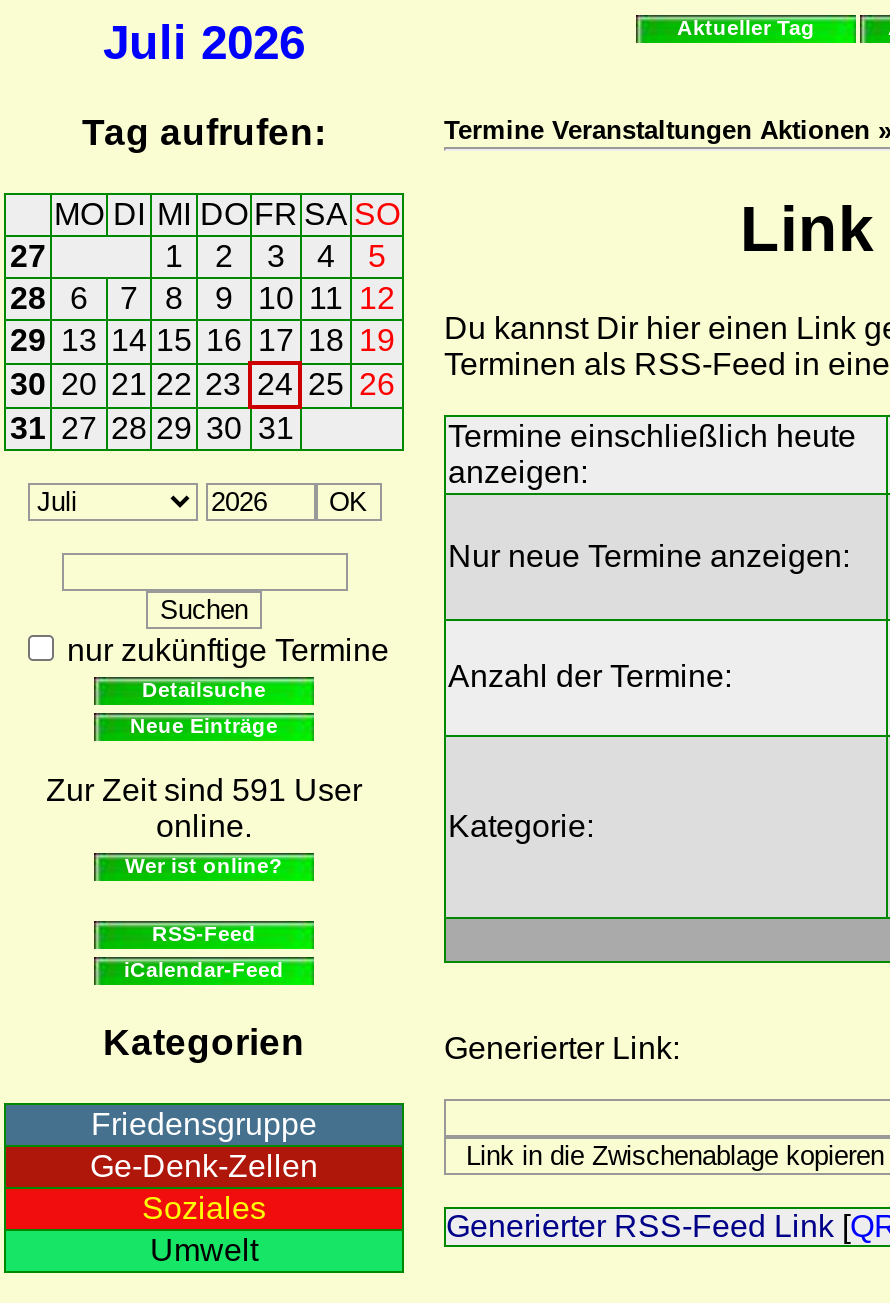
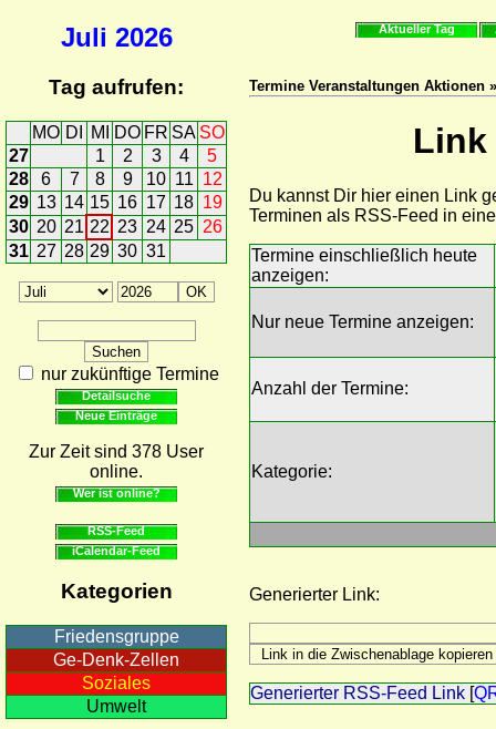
- Zur Zeit sind 591 User
+ Zur Zeit sind 378 User
